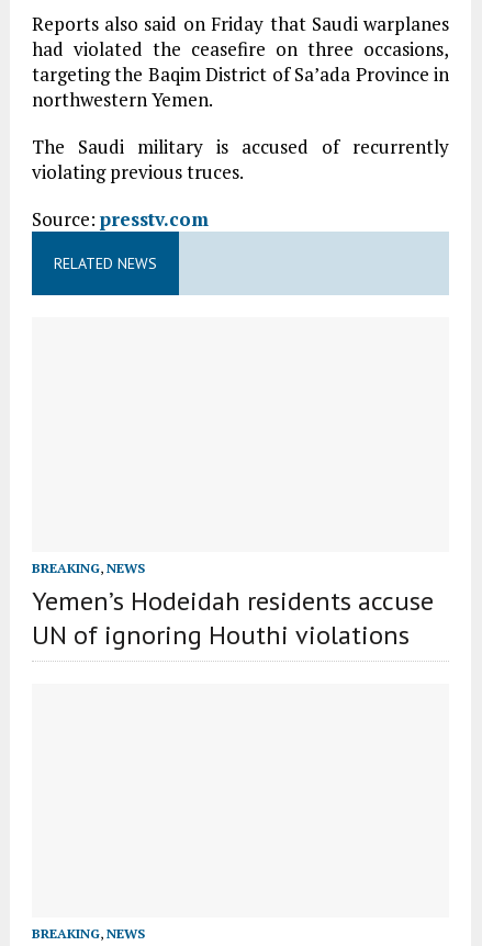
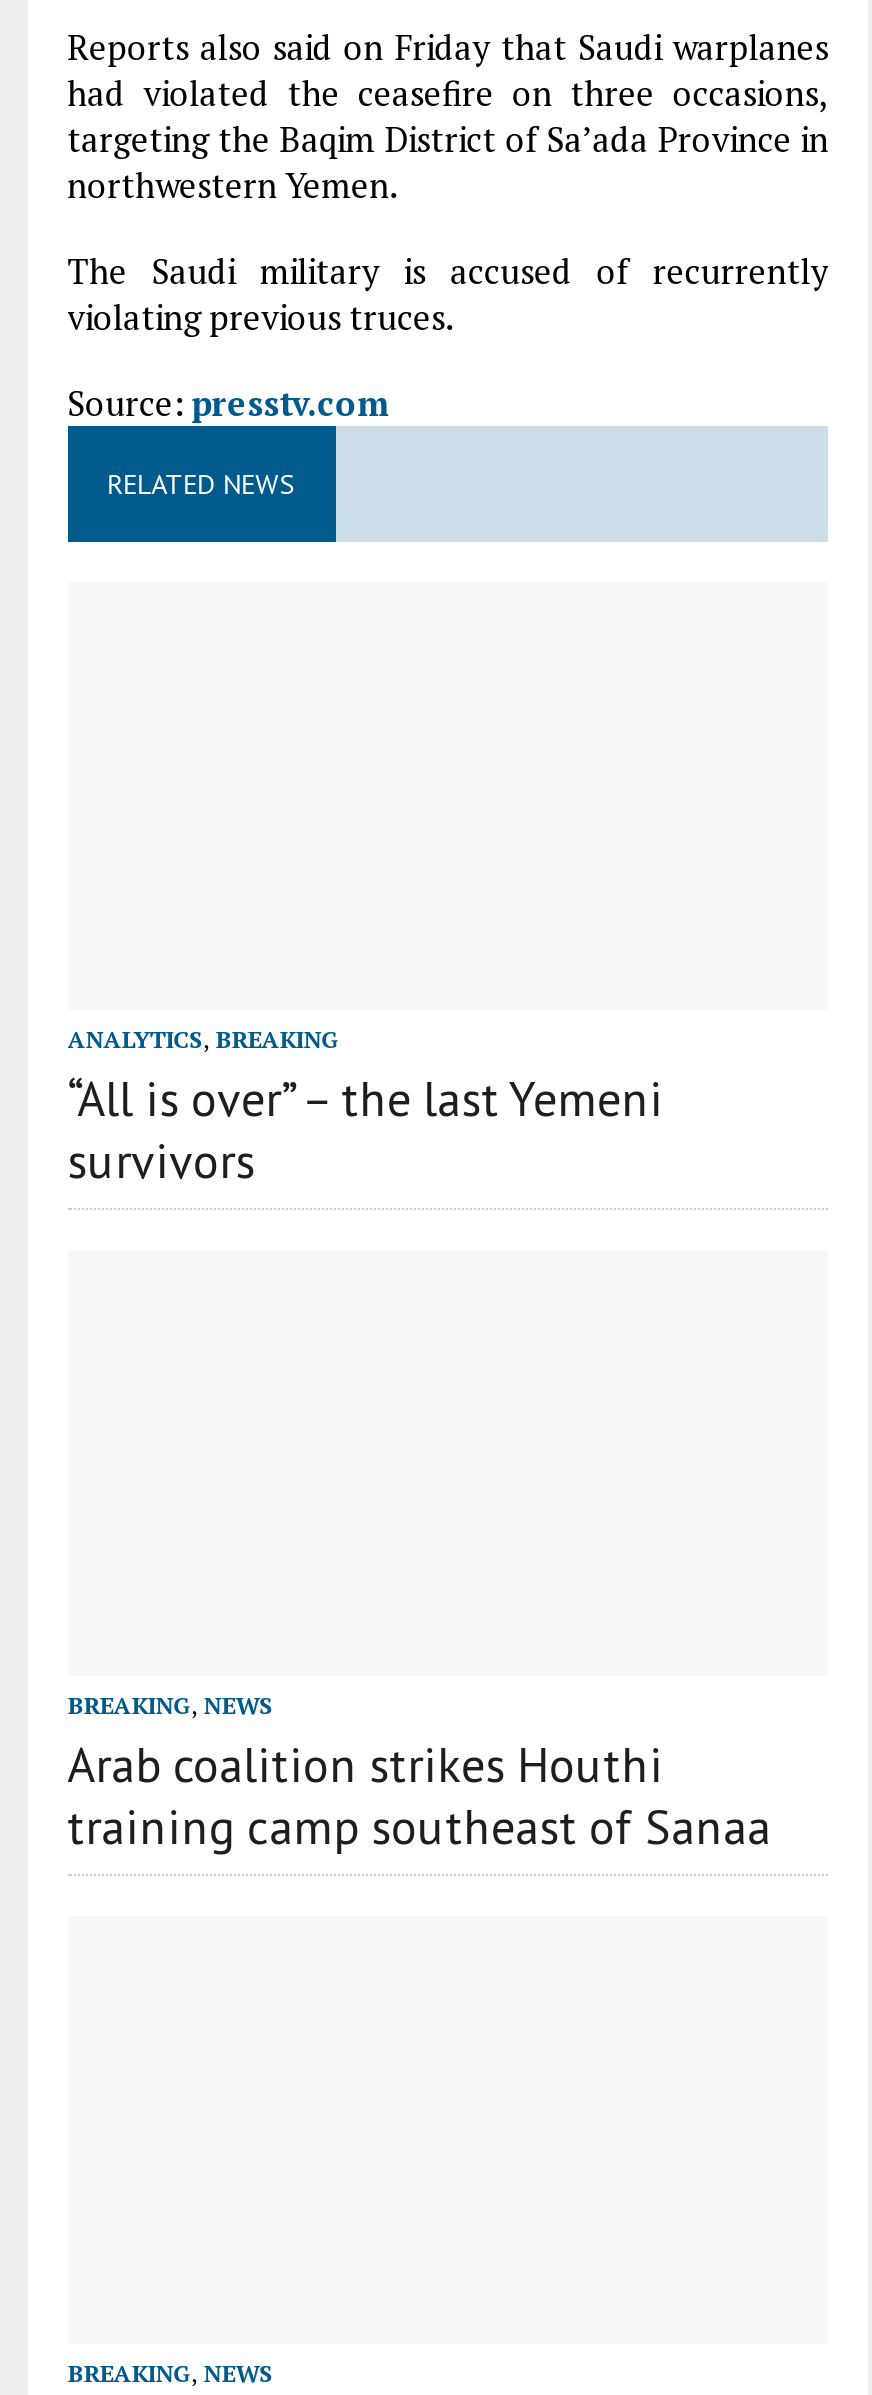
+ ANALYTICS, BREAKING
+ “All is over” – the last Yemeni
+ survivors

- Yemen’s Hodeidah residents accuse
- UN of ignoring Houthi violations
+ Arab coalition strikes Houthi
+ training camp southeast of Sanaa
